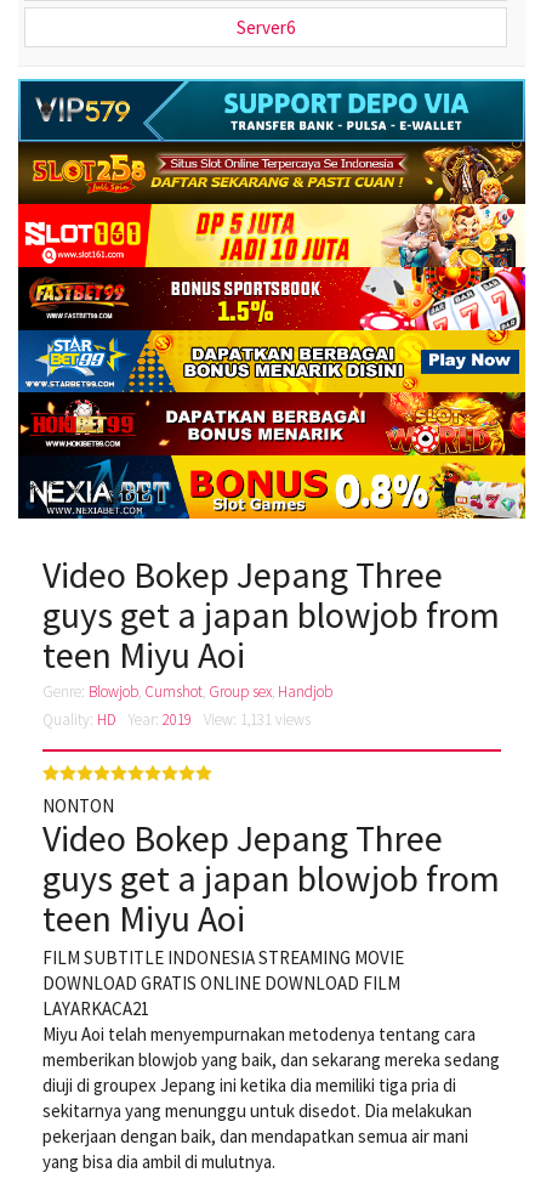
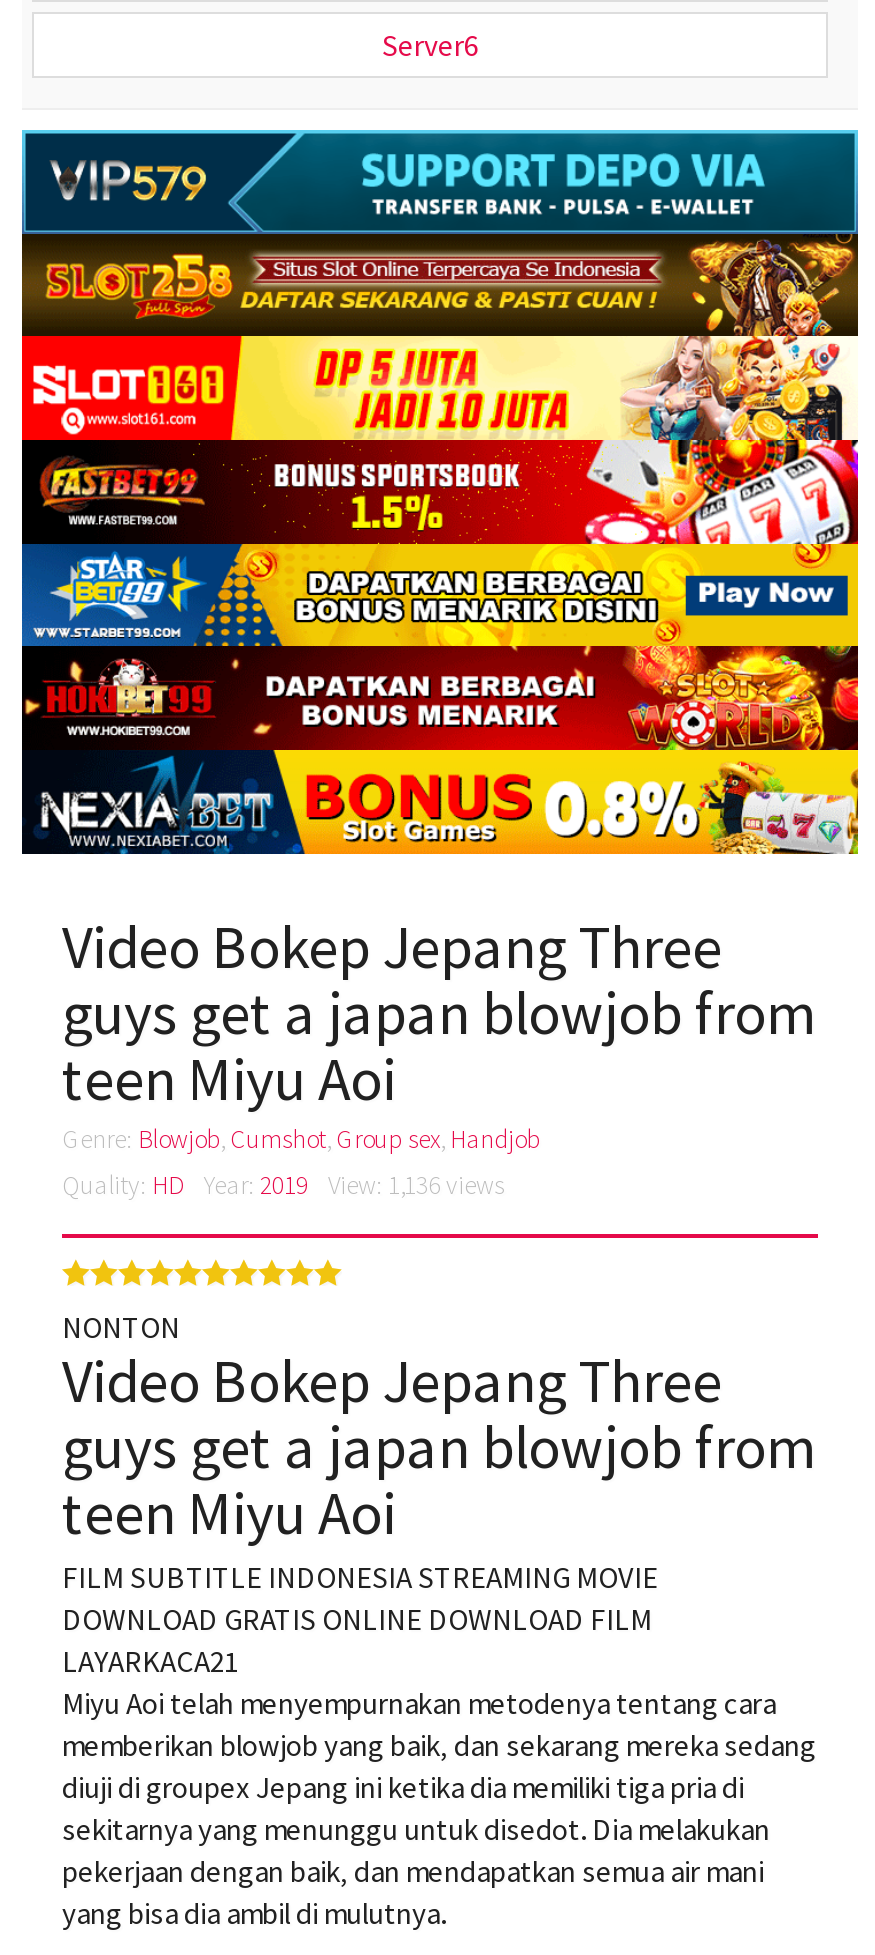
- Quality: HD Year: 2019 View: 1,131 views
+ Quality: HD Year: 2019 View: 1,136 views
